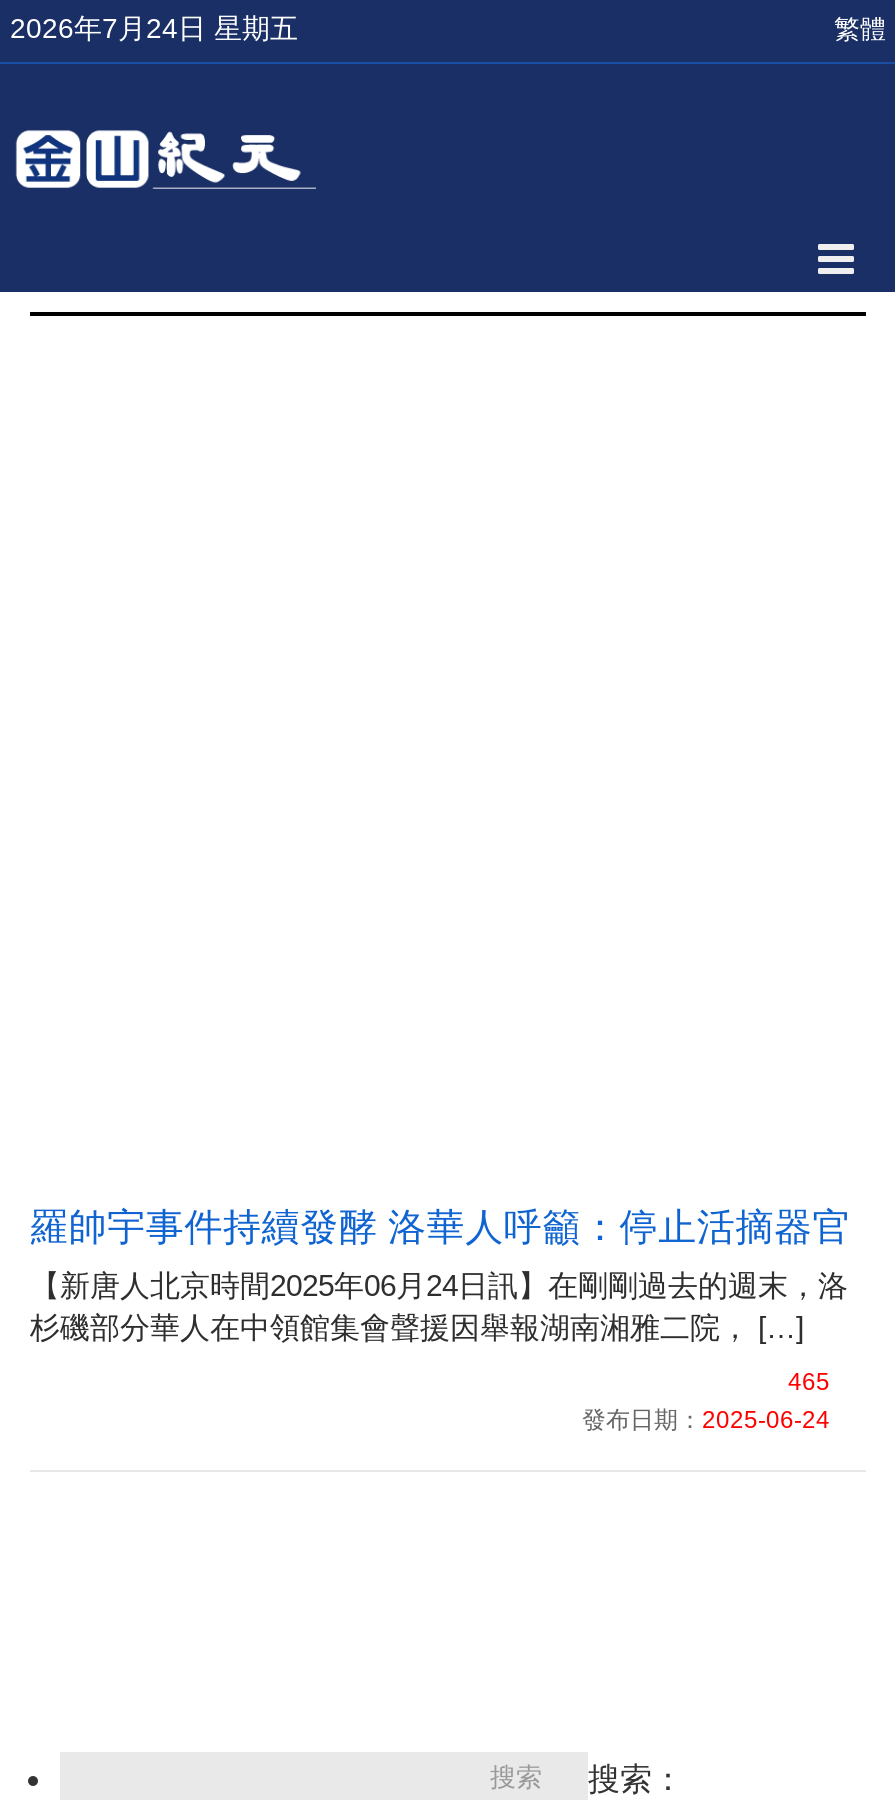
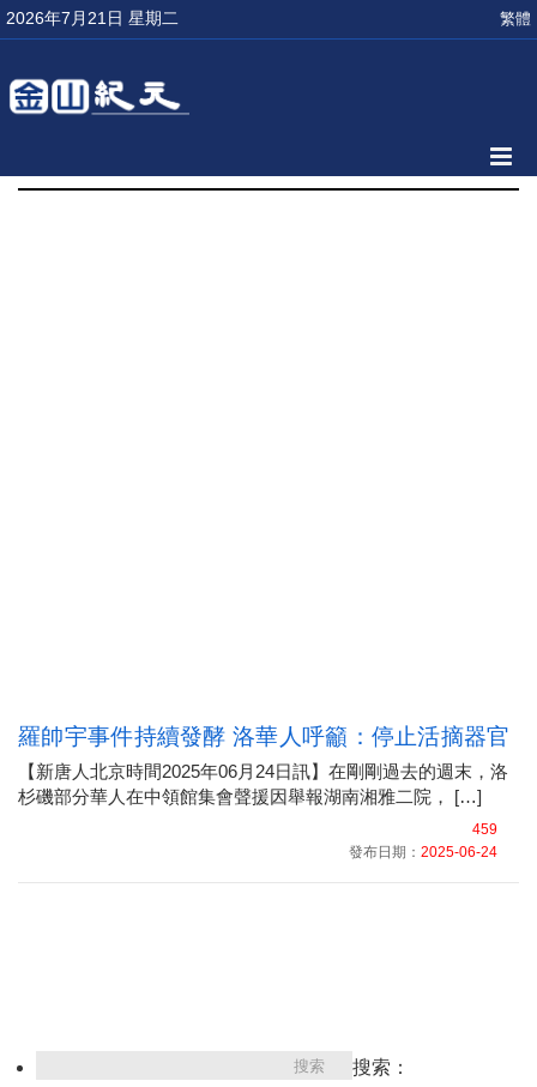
- 2026年7月24日 星期五
+ 2026年7月21日 星期二

- 465
+ 459
